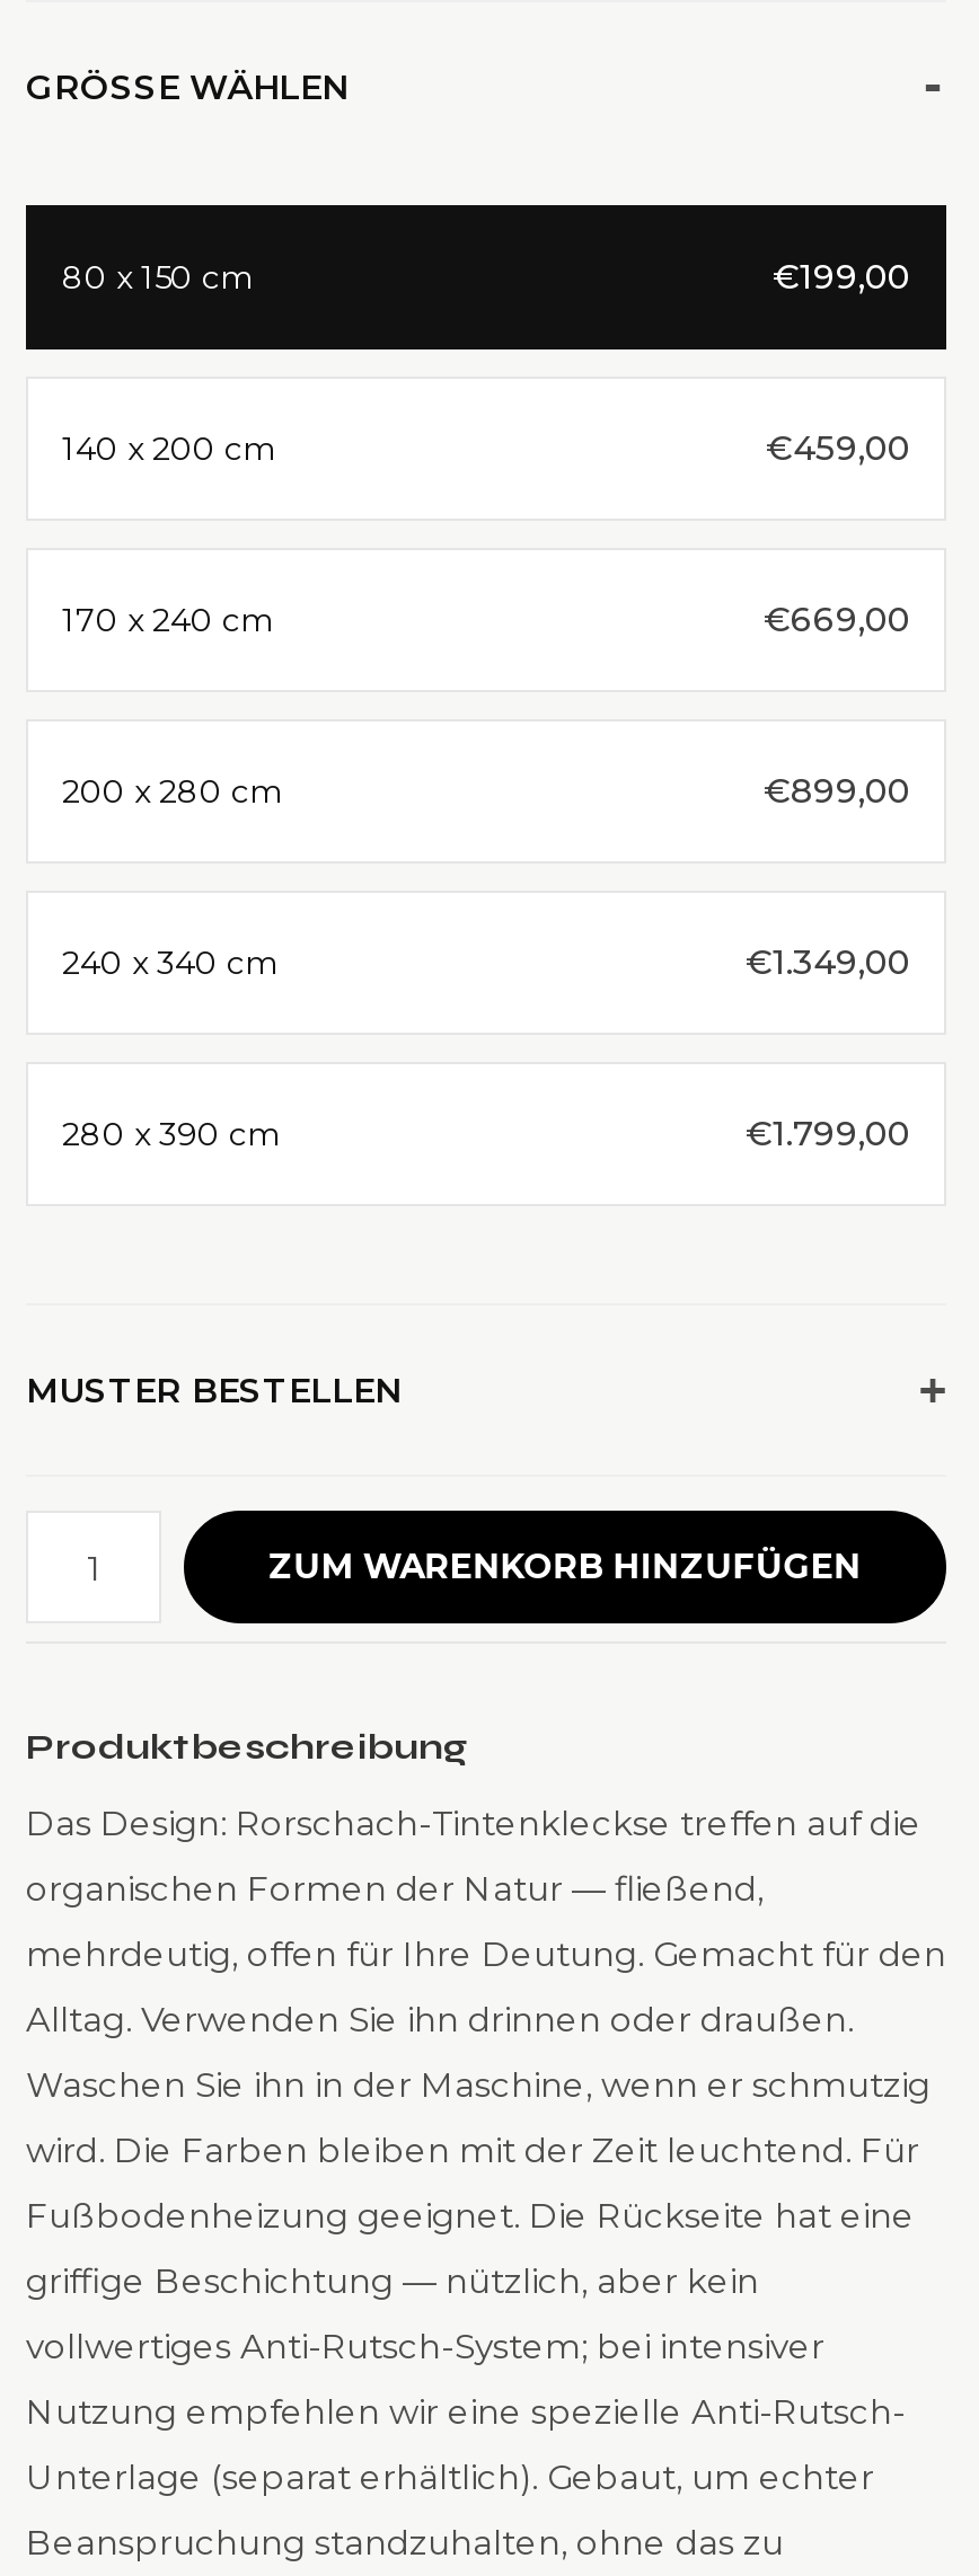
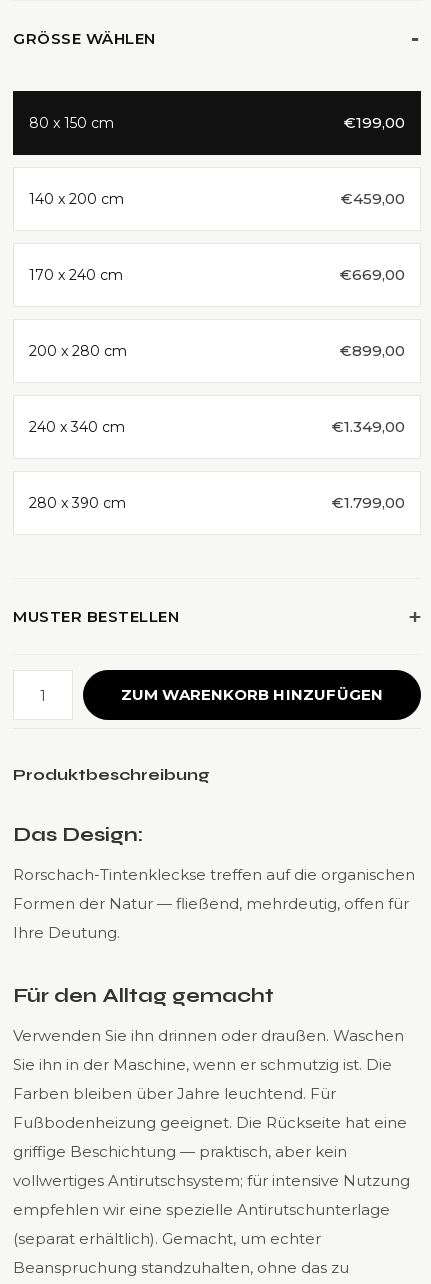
- Das Design: Rorschach-Tintenkleckse treffen auf die
- organischen Formen der Natur — fließend,
- mehrdeutig, offen für Ihre Deutung. Gemacht für den
- Alltag. Verwenden Sie ihn drinnen oder draußen.
- Waschen Sie ihn in der Maschine, wenn er schmutzig
- wird. Die Farben bleiben mit der Zeit leuchtend. Für
+ Das Design:
+ Rorschach-Tintenkleckse treffen auf die organischen
+ Formen der Natur — fließend, mehrdeutig, offen für
+ Ihre Deutung.
+ Für den Alltag gemacht
+ Verwenden Sie ihn drinnen oder draußen. Waschen
+ Sie ihn in der Maschine, wenn er schmutzig ist. Die
+ Farben bleiben über Jahre leuchtend. Für

- griffige Beschichtung — nützlich, aber kein
+ griffige Beschichtung — praktisch, aber kein

- vollwertiges Anti-Rutsch-System; bei intensiver
+ vollwertiges Antirutschsystem; für intensive Nutzung

- Nutzung empfehlen wir eine spezielle Anti-Rutsch-
+ empfehlen wir eine spezielle Antirutschunterlage

- Unterlage (separat erhältlich). Gebaut, um echter
+ (separat erhältlich). Gemacht, um echter
